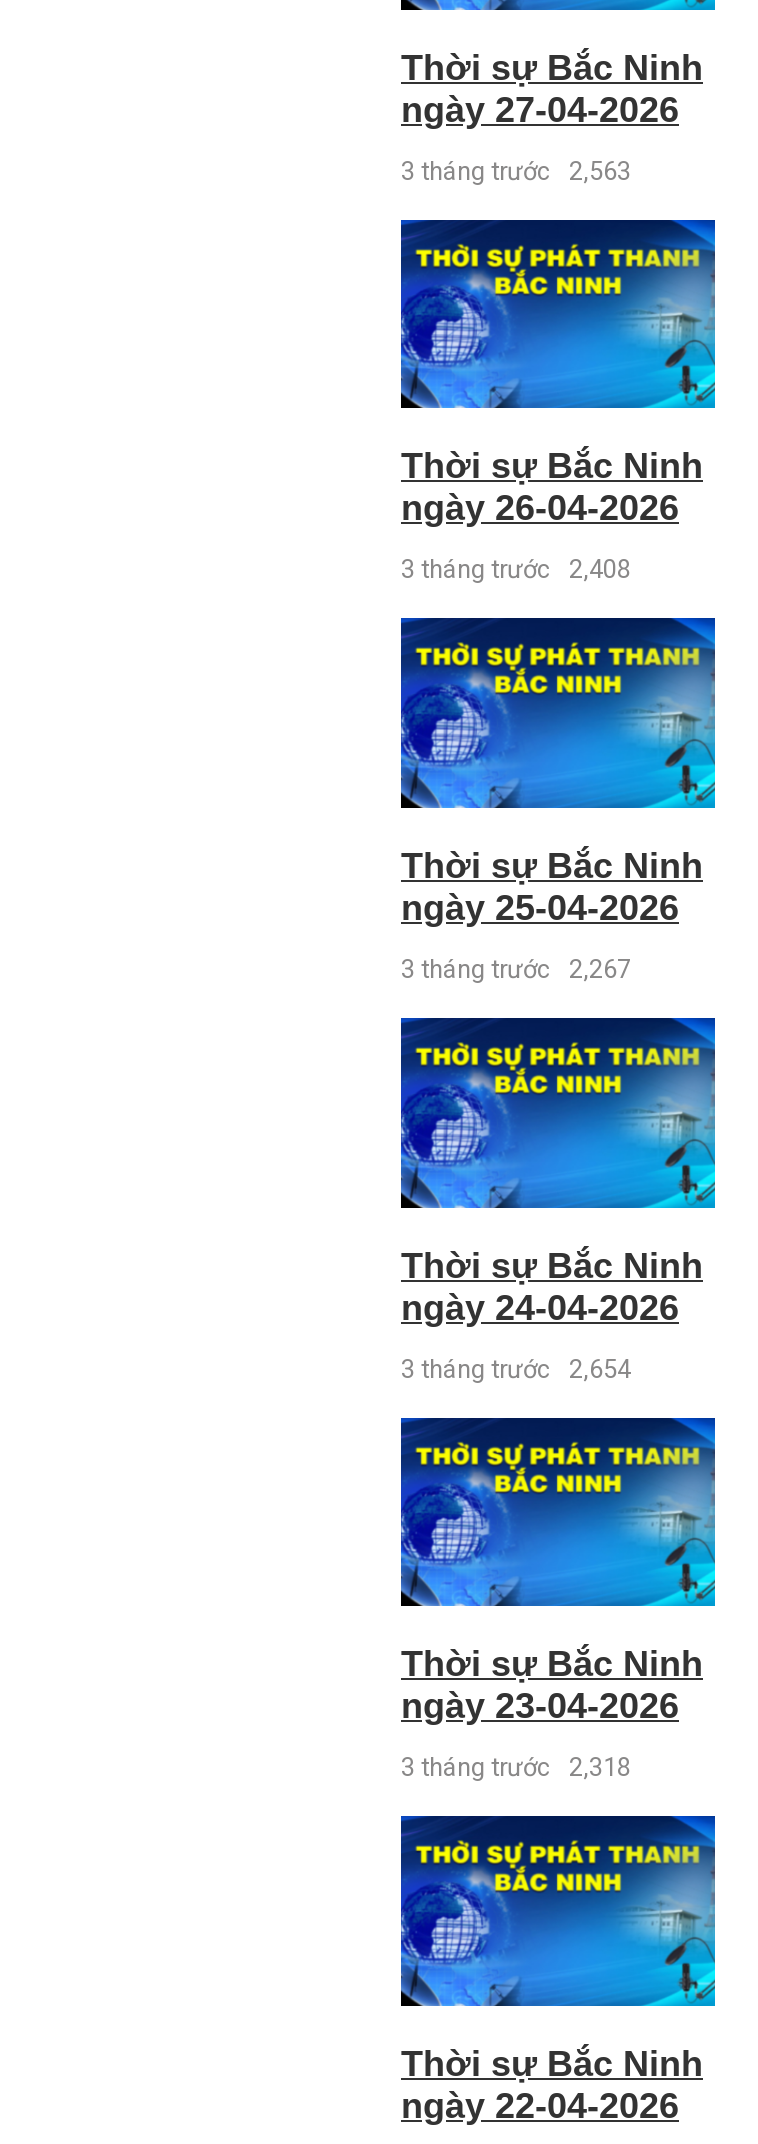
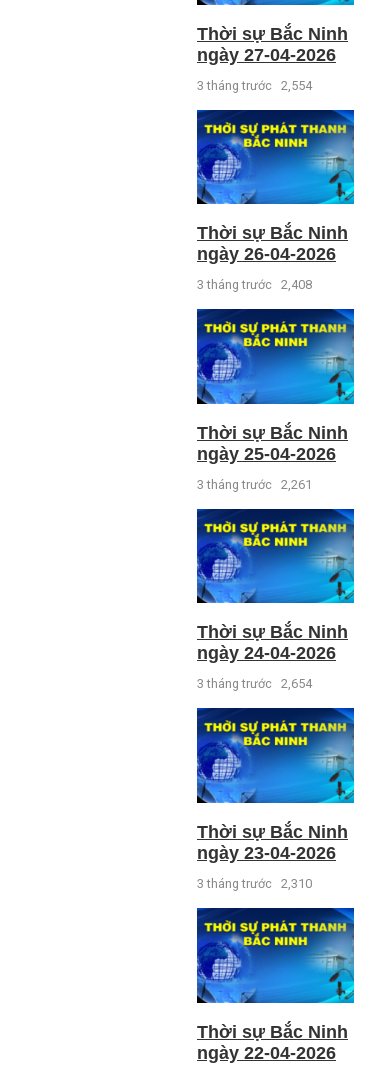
- 3 tháng trước 2,563
+ 3 tháng trước 2,554

- 3 tháng trước 2,267
+ 3 tháng trước 2,261

- 3 tháng trước 2,318
+ 3 tháng trước 2,310
